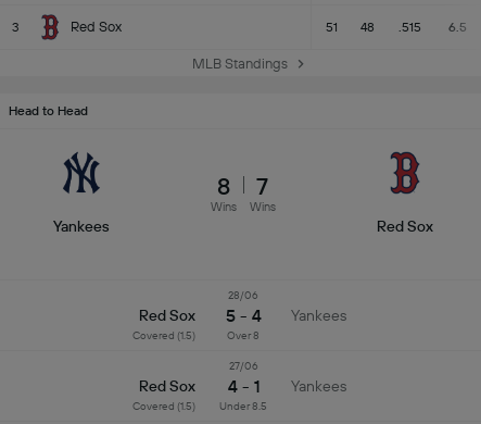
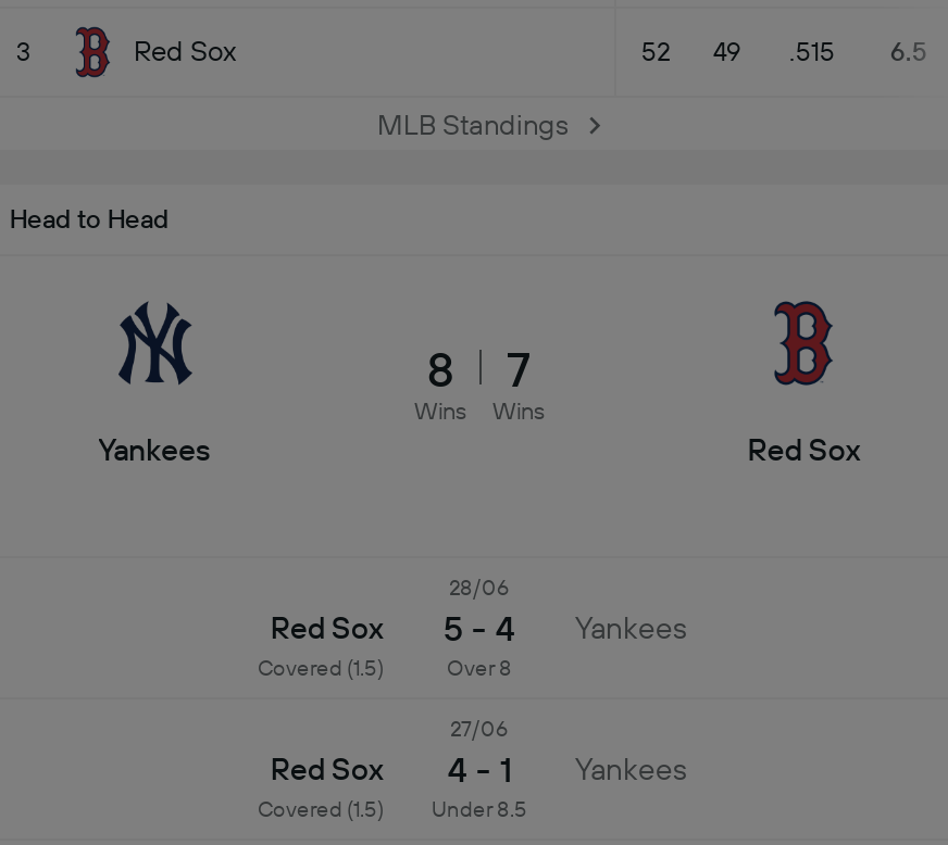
- 51
+ 52

- 48
+ 49
